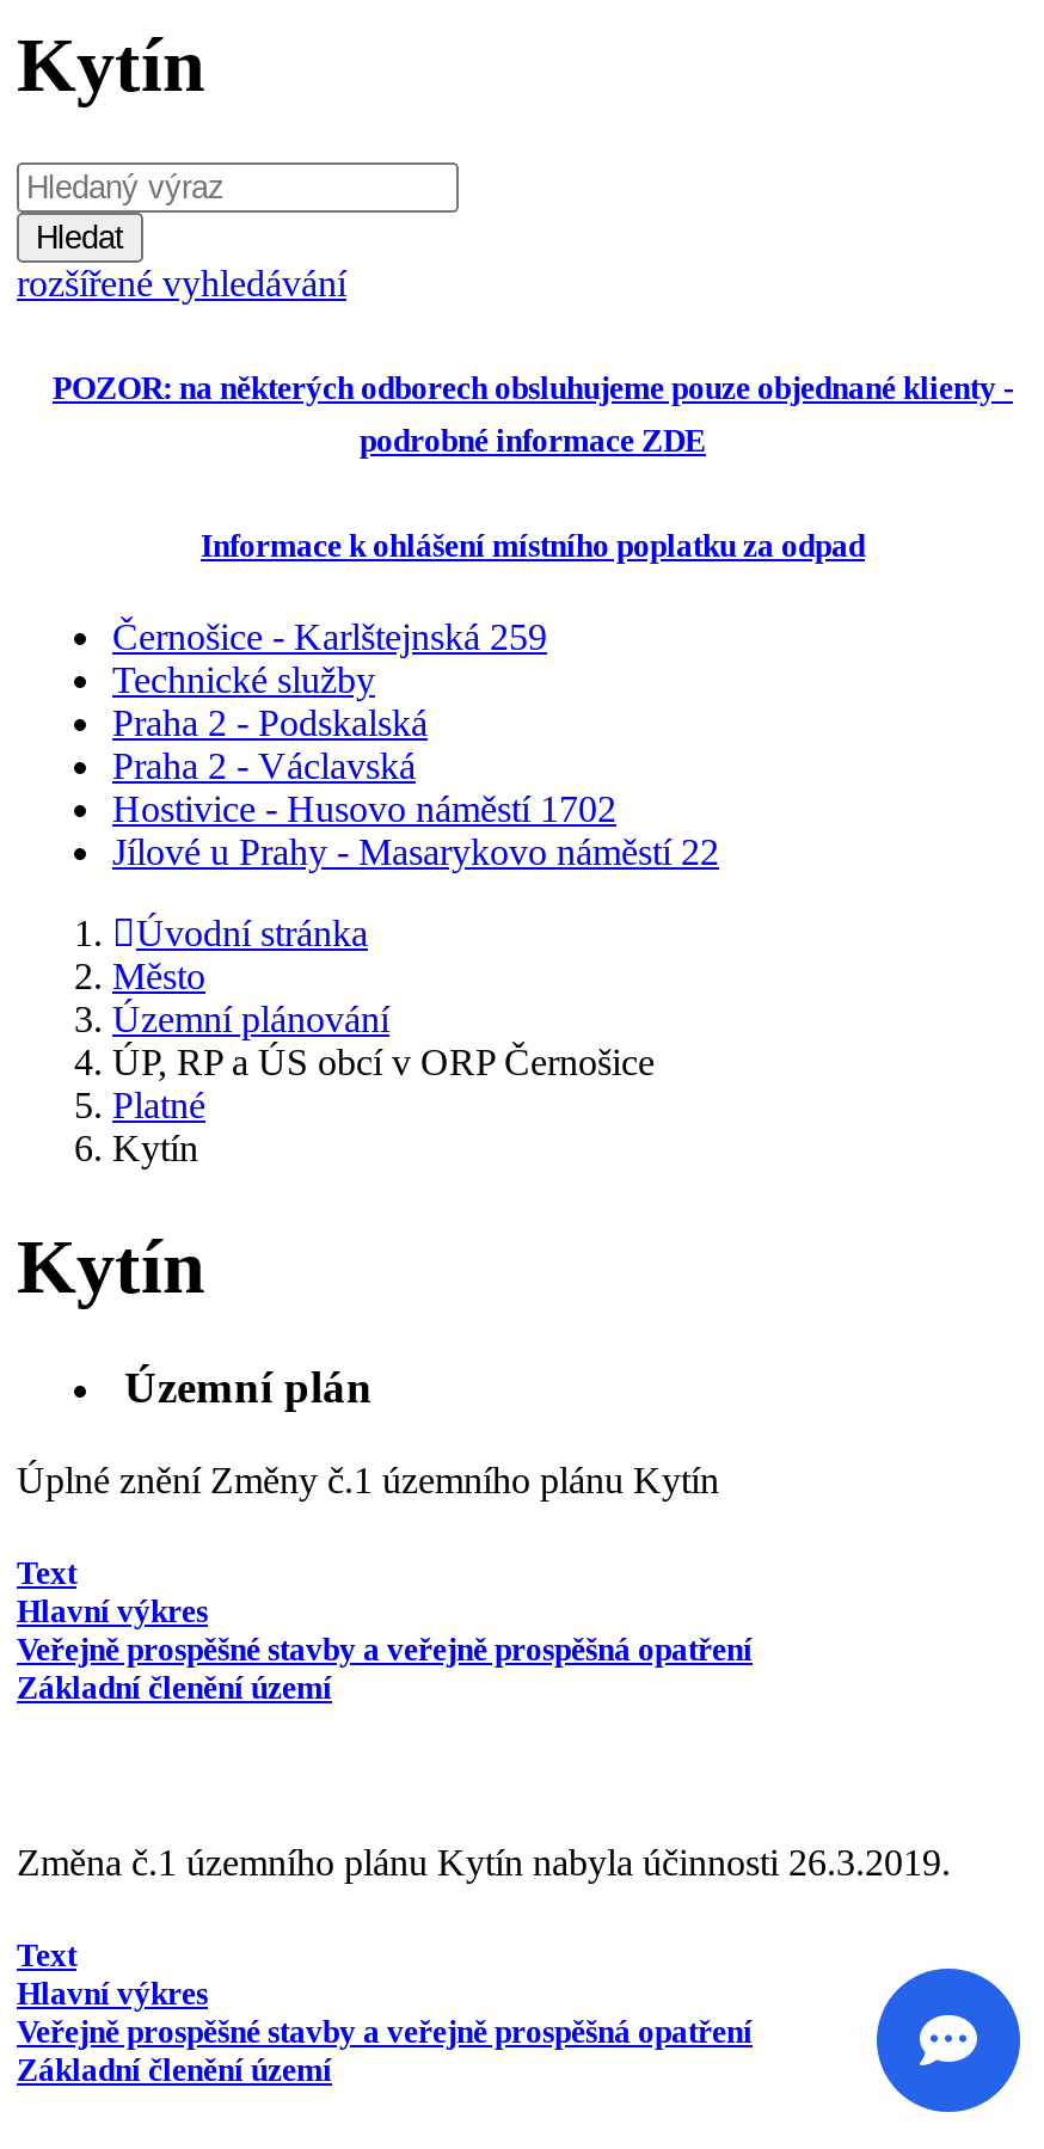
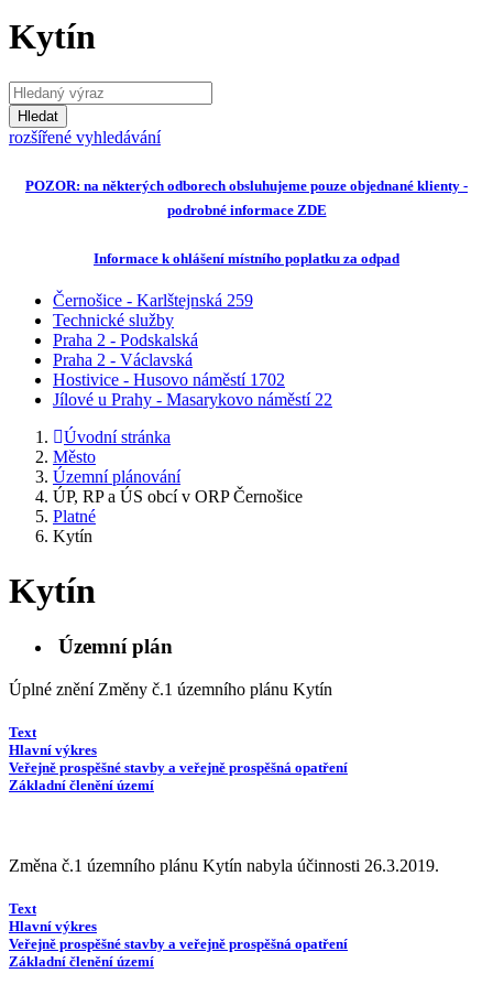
- [image]
